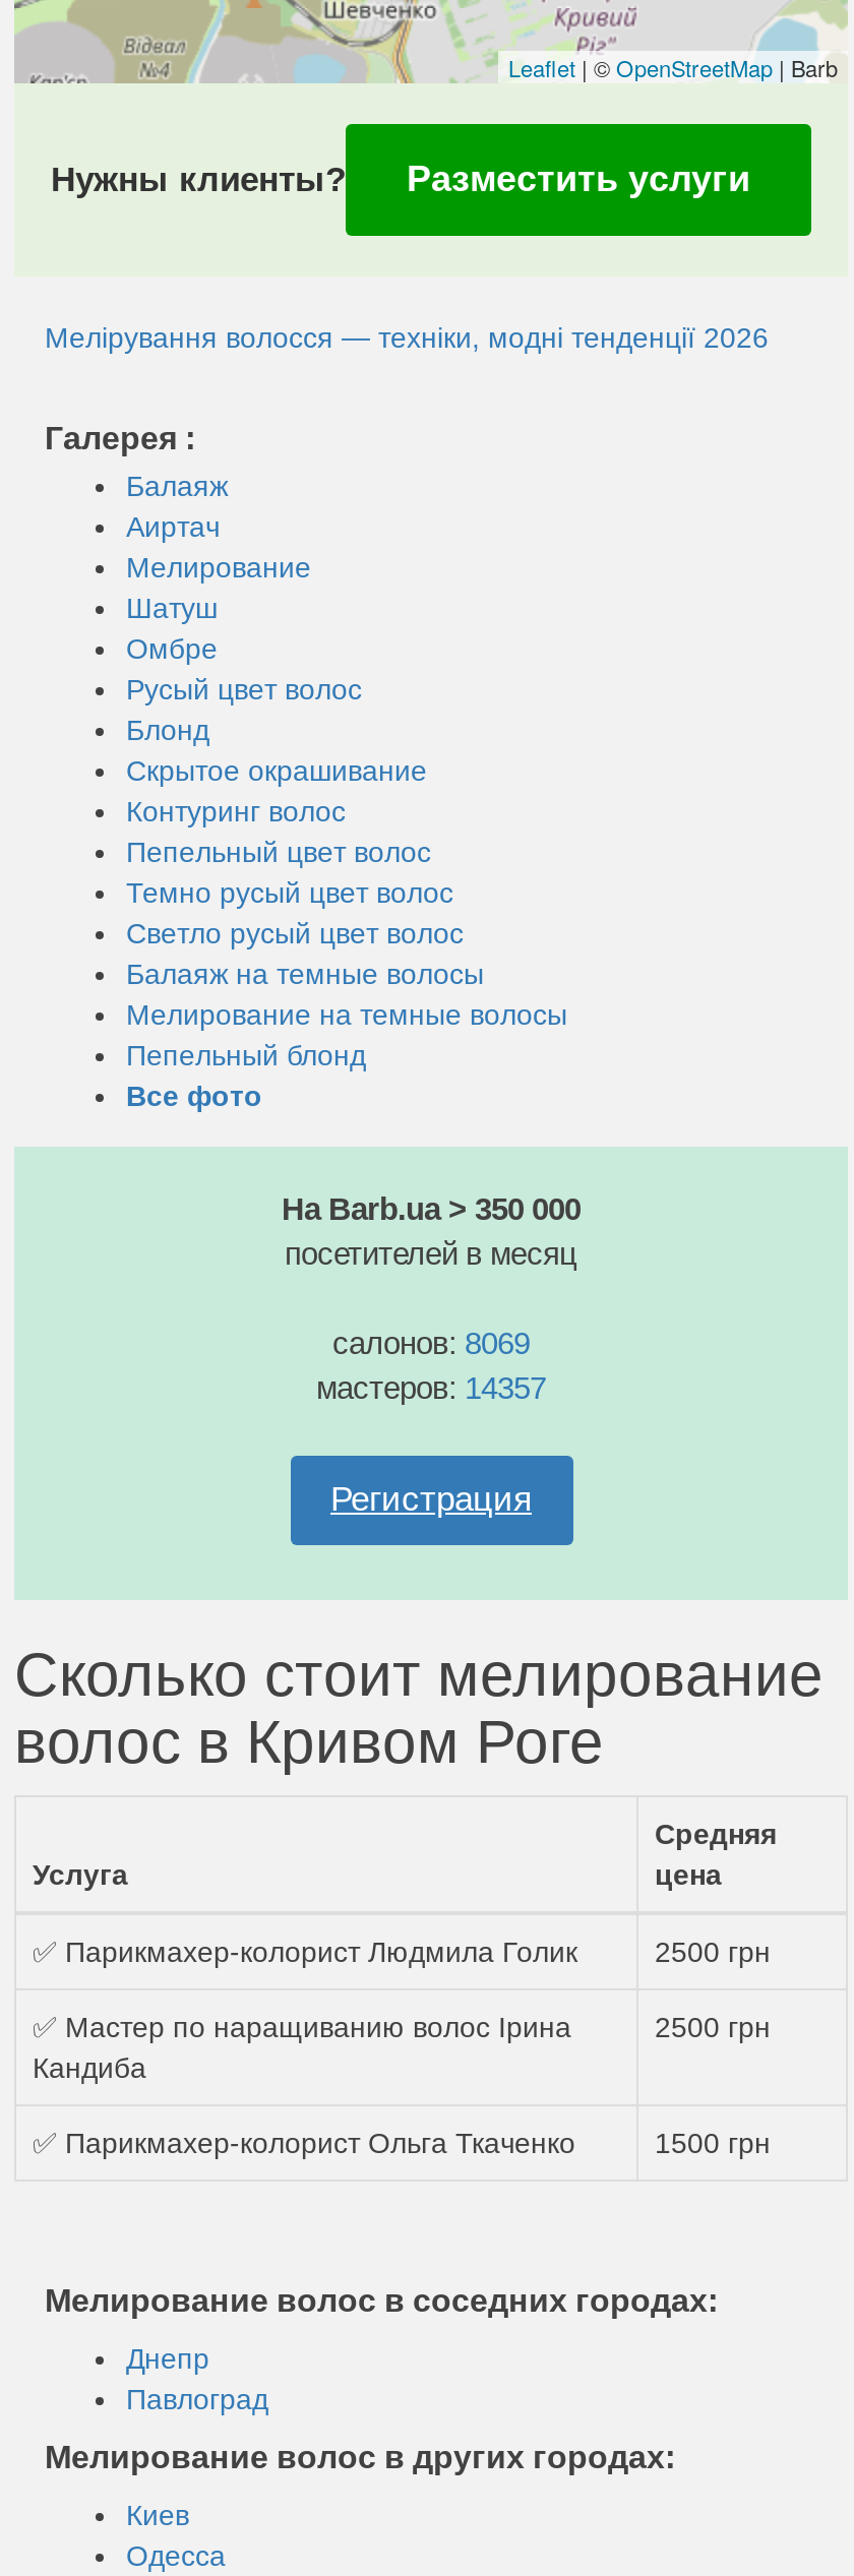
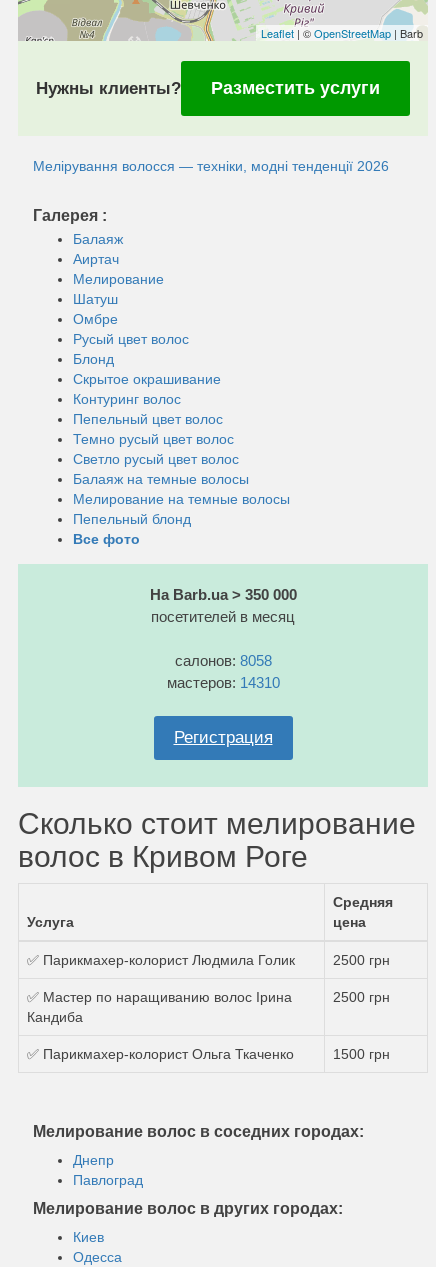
- салонов: 8069
+ салонов: 8058

- мастеров: 14357
+ мастеров: 14310
